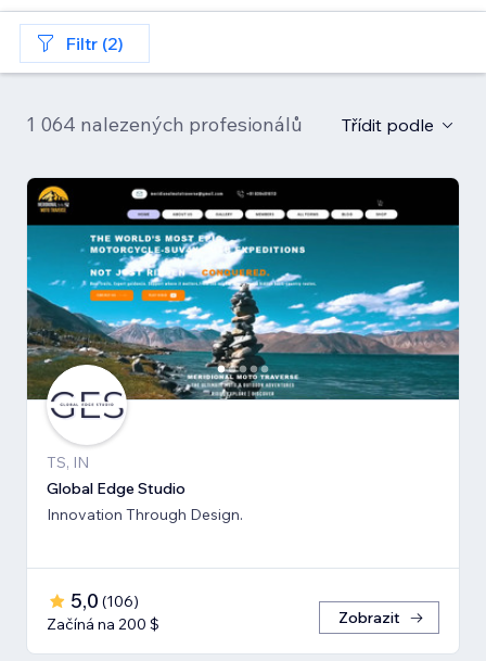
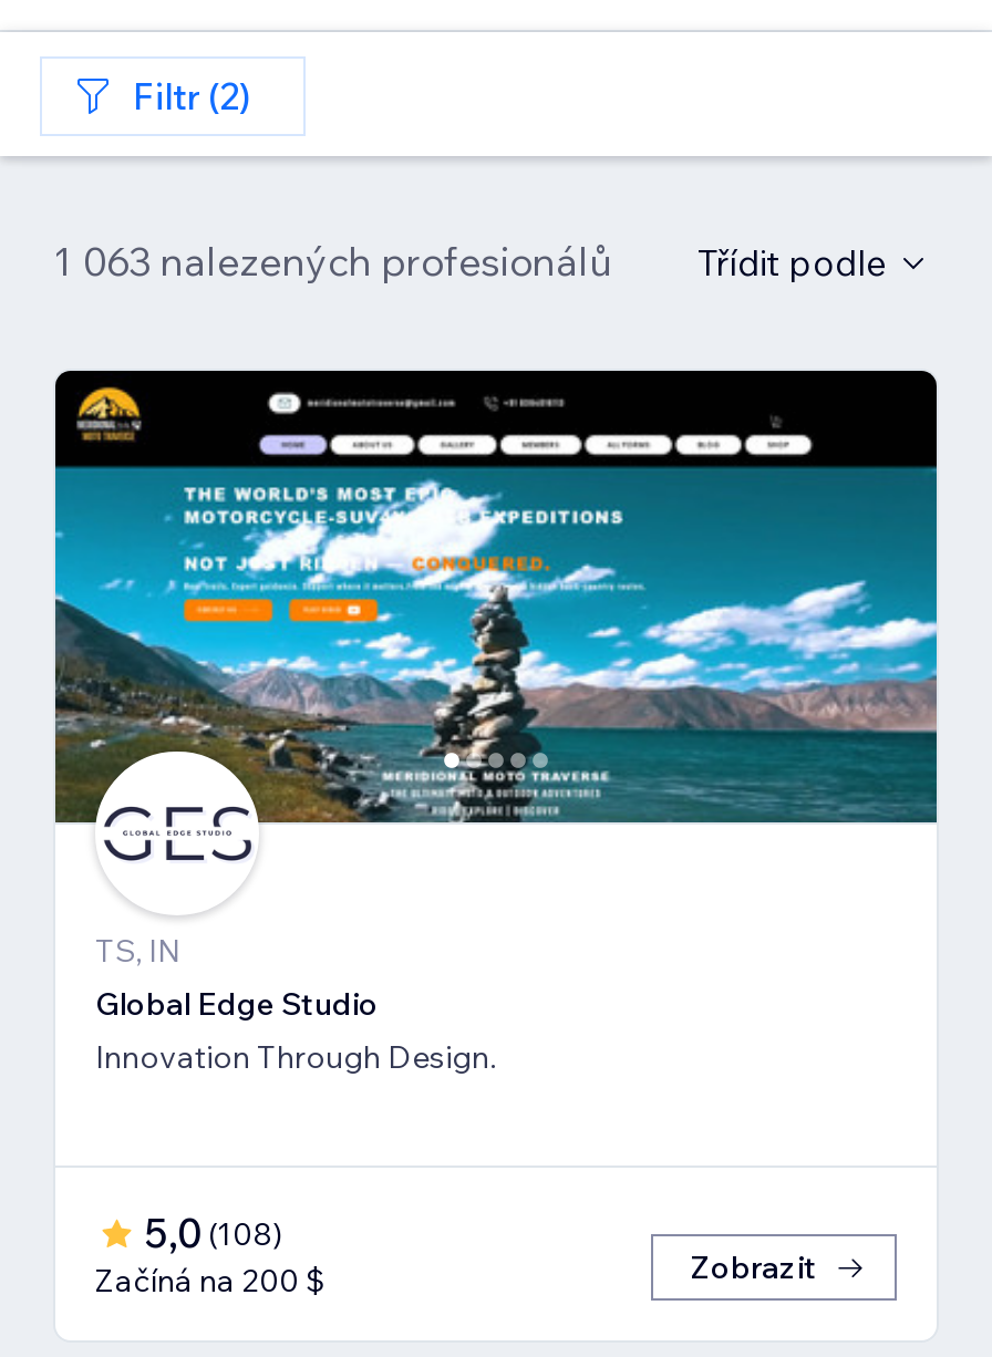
- 1 064 nalezených profesionálů
+ 1 063 nalezených profesionálů

- 5,0 (106)
+ 5,0 (108)
